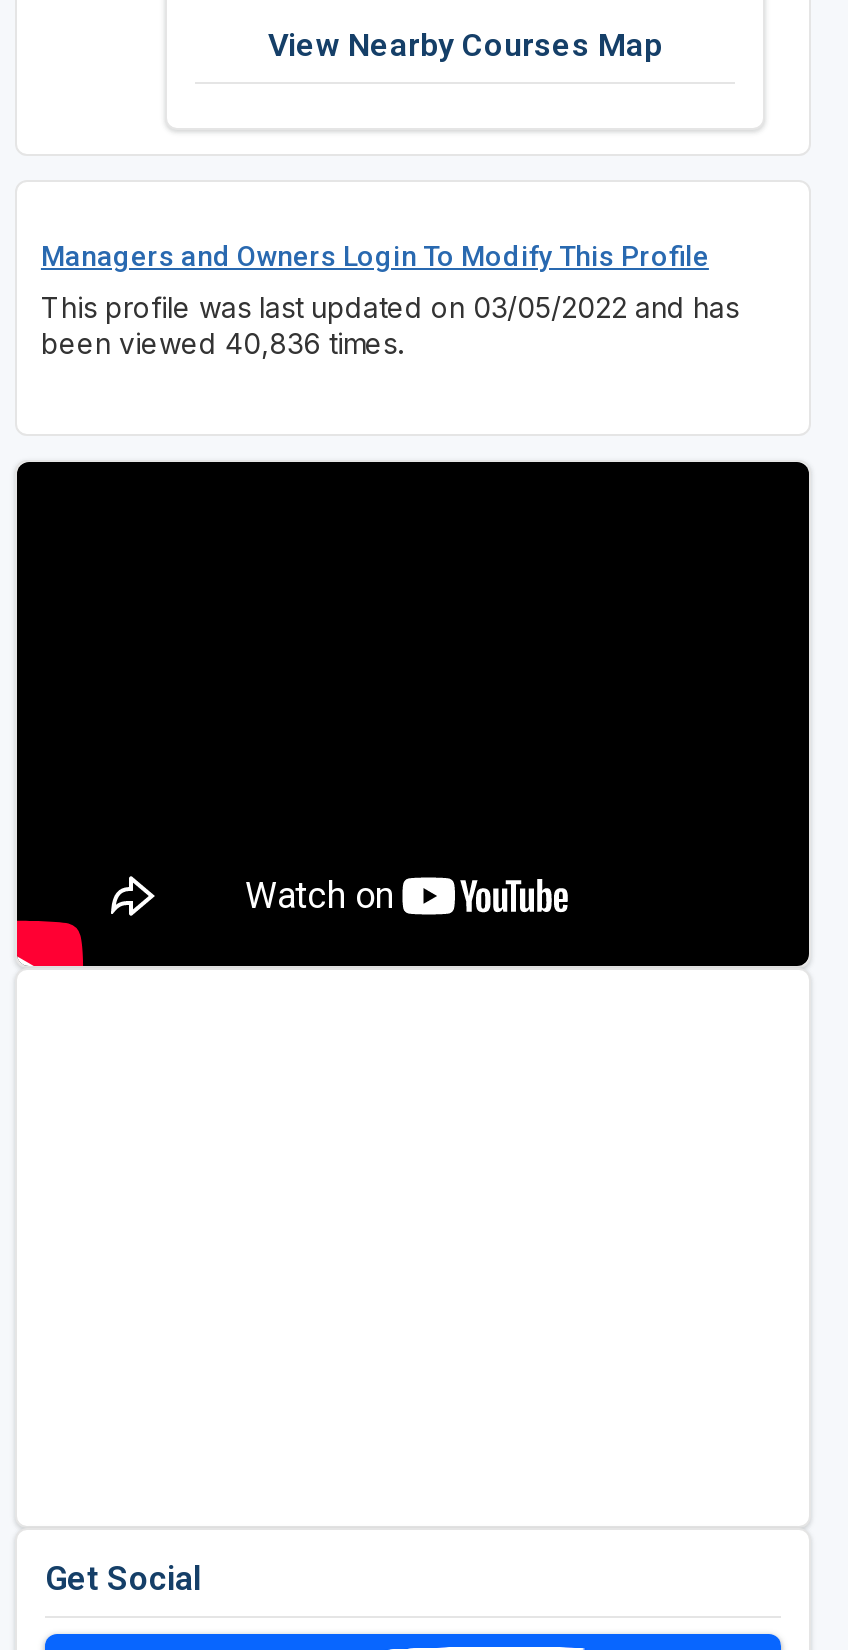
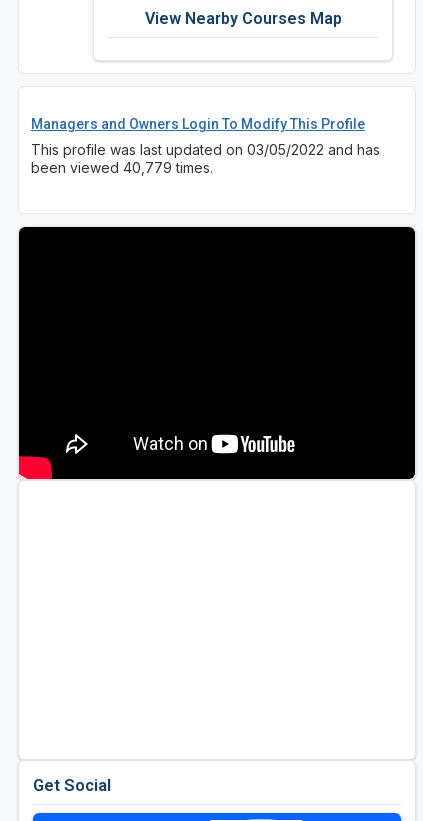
- been viewed 40,836 times.
+ been viewed 40,779 times.
